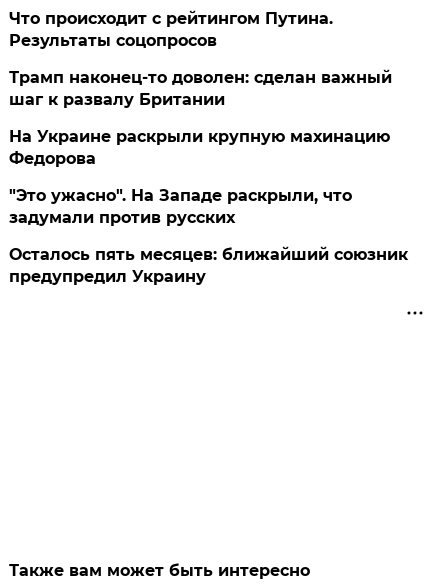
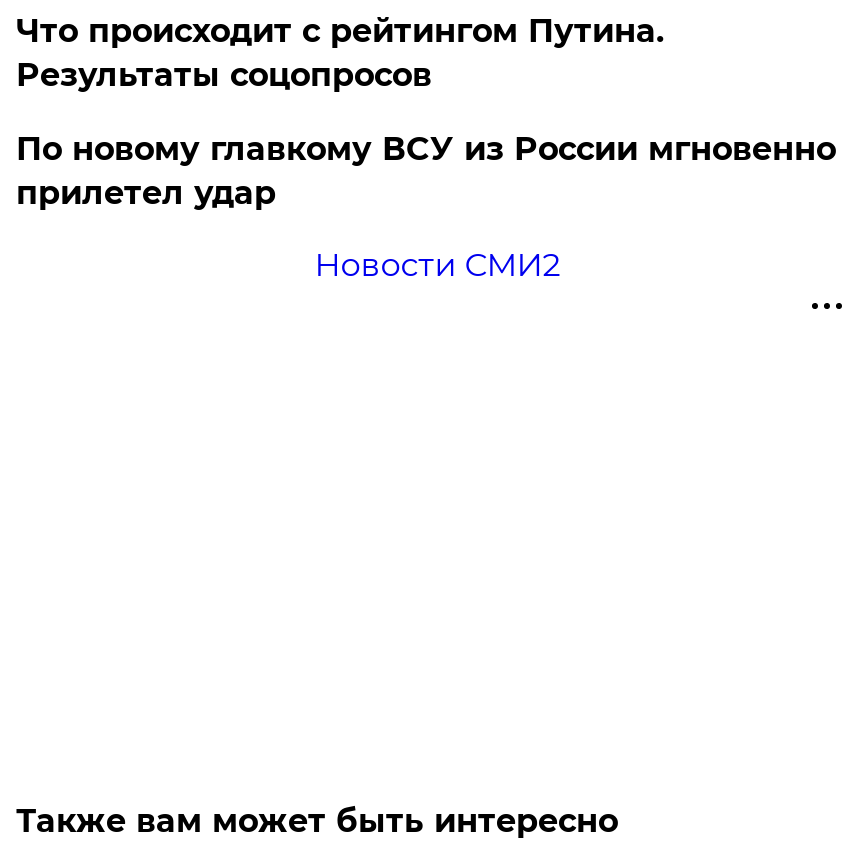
- Трамп наконец-то доволен: сделан важный
- шаг к развалу Британии
- На Украине раскрыли крупную махинацию
- Федорова
- "Это ужасно". На Западе раскрыли, что
- задумали против русских
- Осталось пять месяцев: ближайший союзник
- предупредил Украину
+ По новому главкому ВСУ из России мгновенно
+ прилетел удар
+ Новости СМИ2
